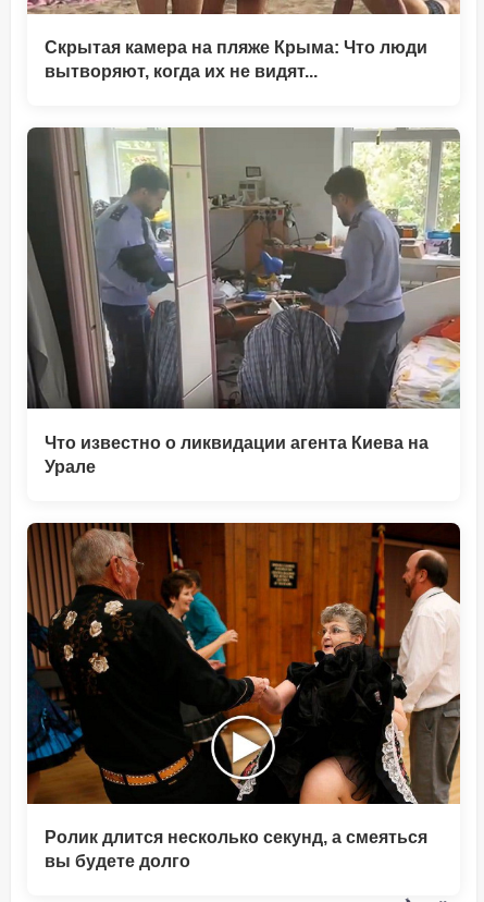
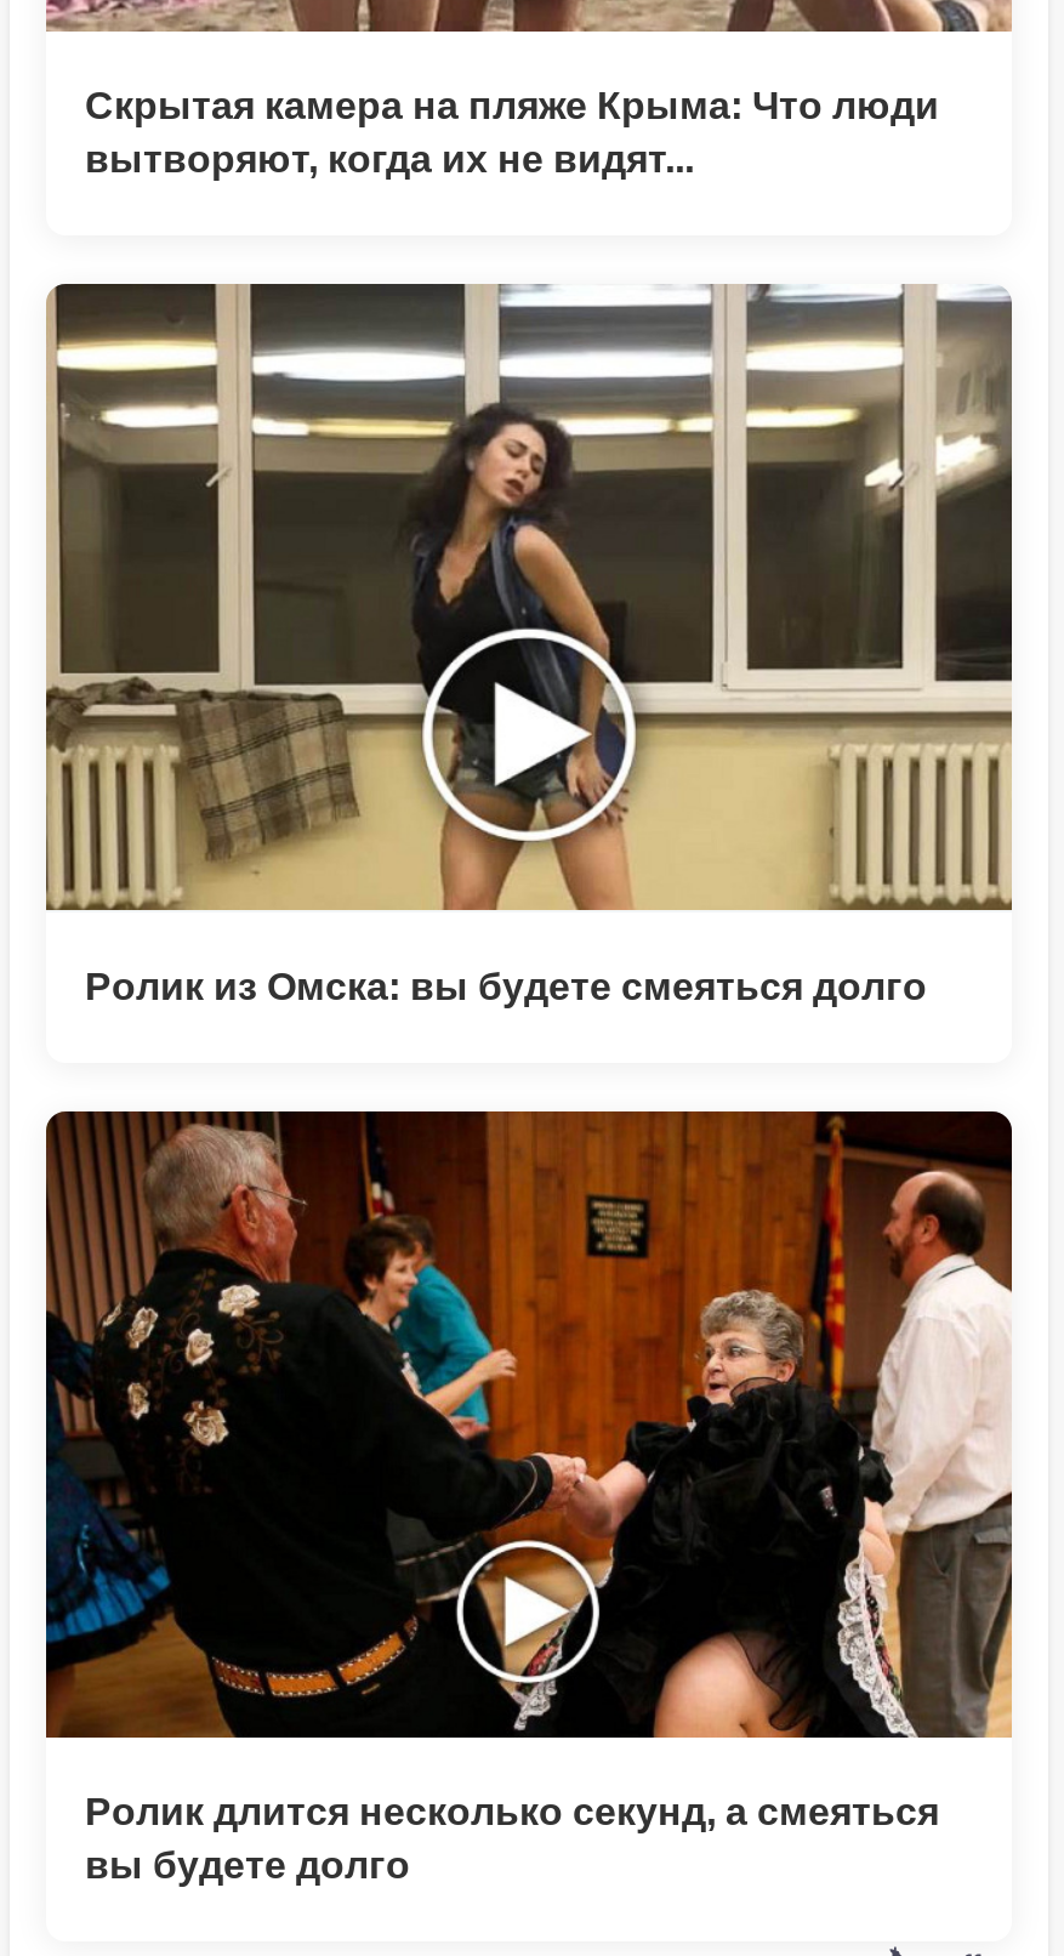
- [image]
- Что известно о ликвидации агента Киева на
- Урале
+ [image]
+ Ролик из Омска: вы будете смеяться долго
